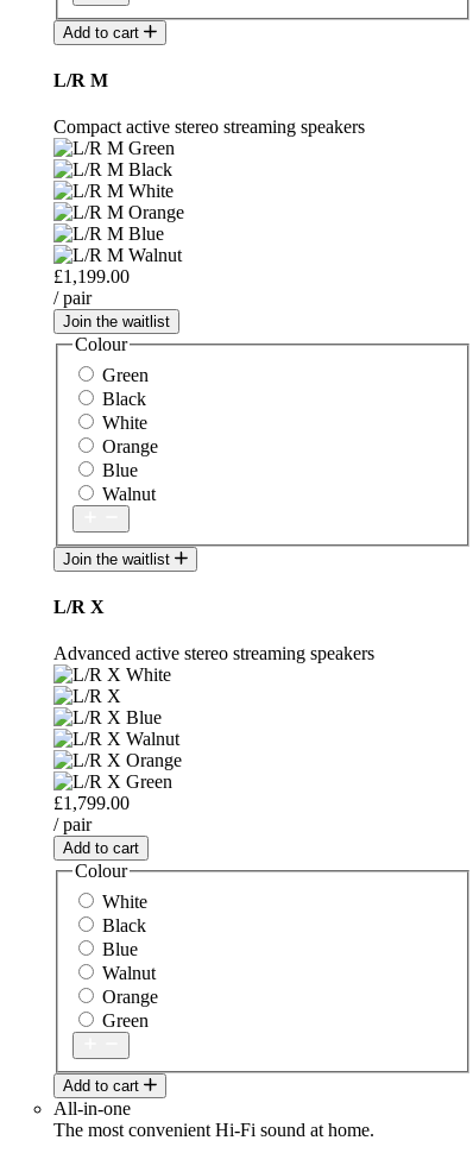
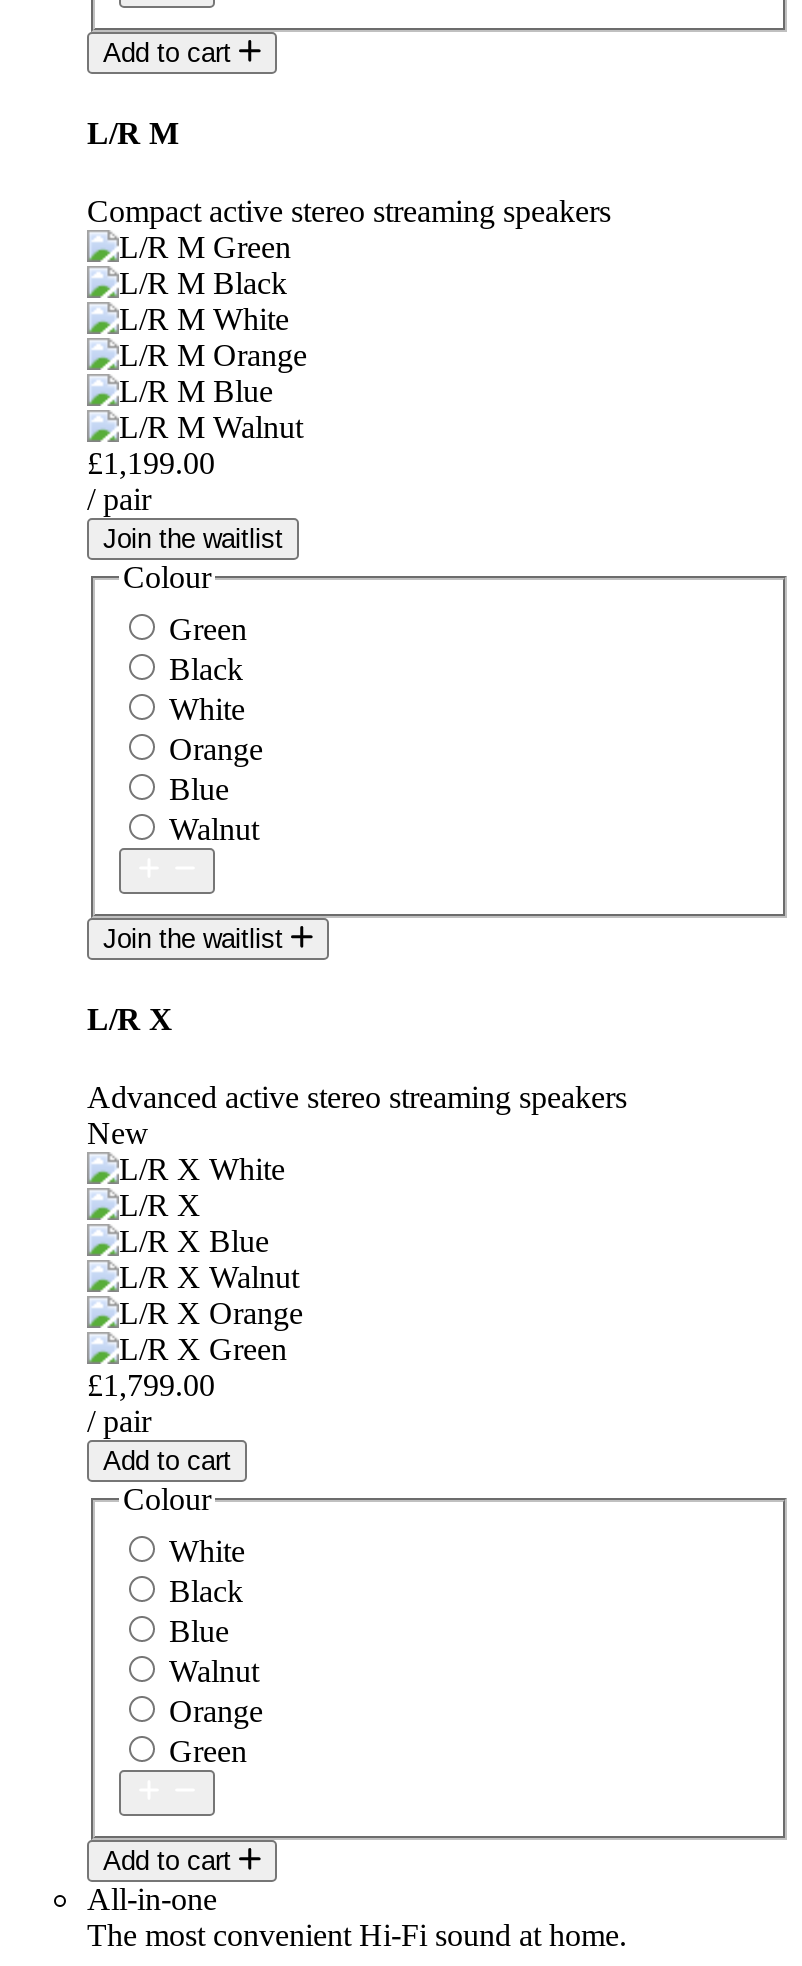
+ New
